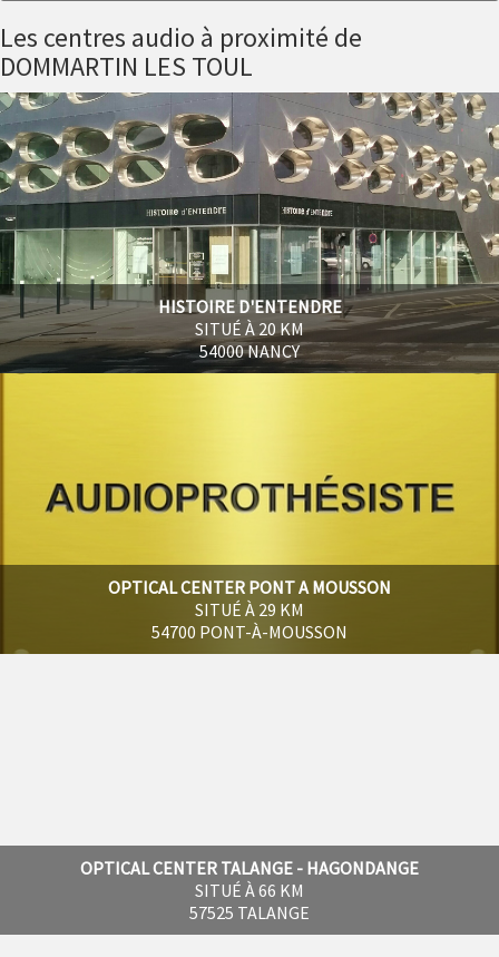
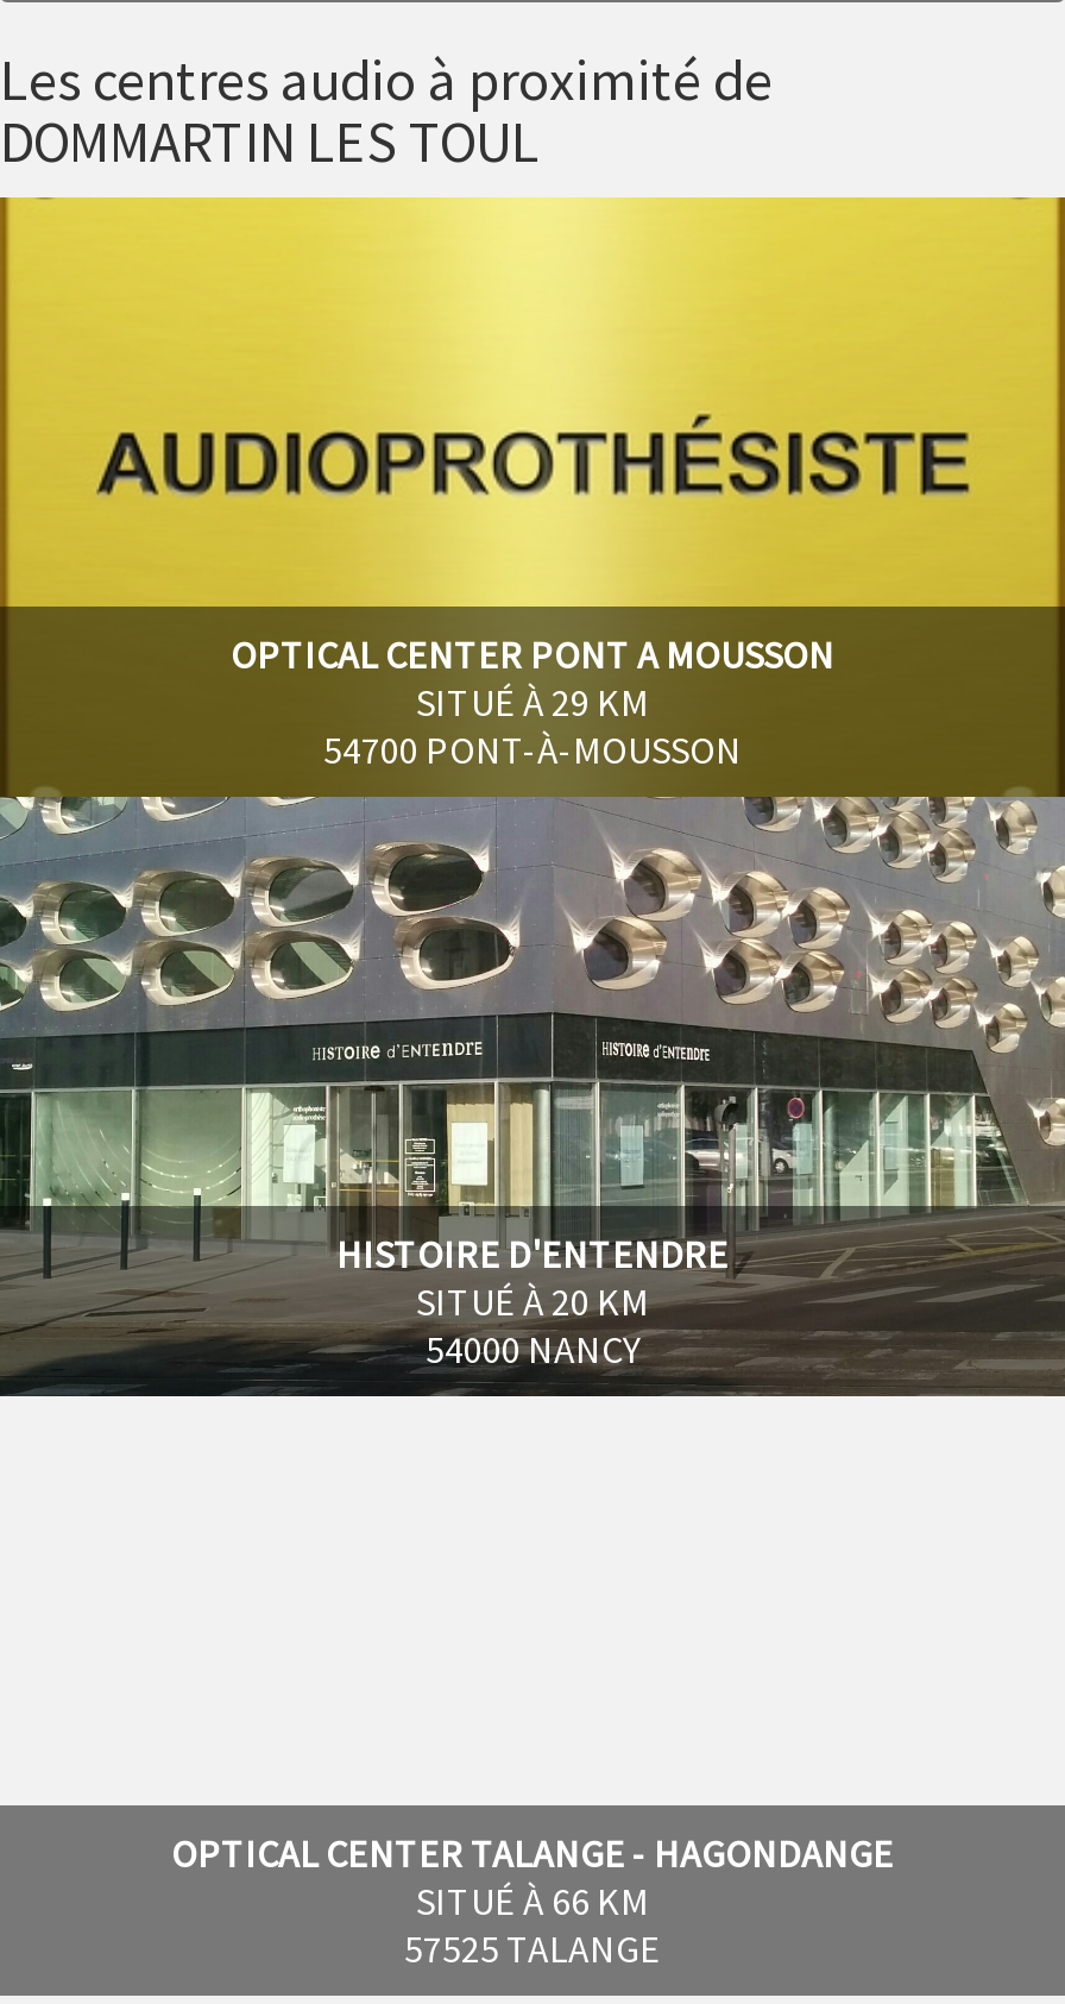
moved down: HISTOIRE D'ENTENDRE | SITUÉ À 20 KM | 54000 NANCY

moved up: [image] | OPTICAL CENTER PONT A MOUSSON | SITUÉ À 29 KM | 54700 PONT-À-MOUSSON
